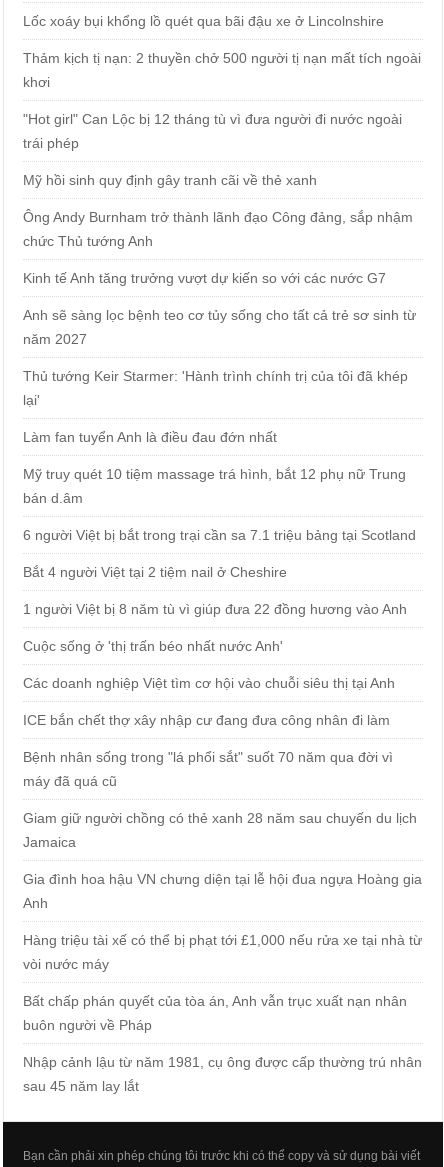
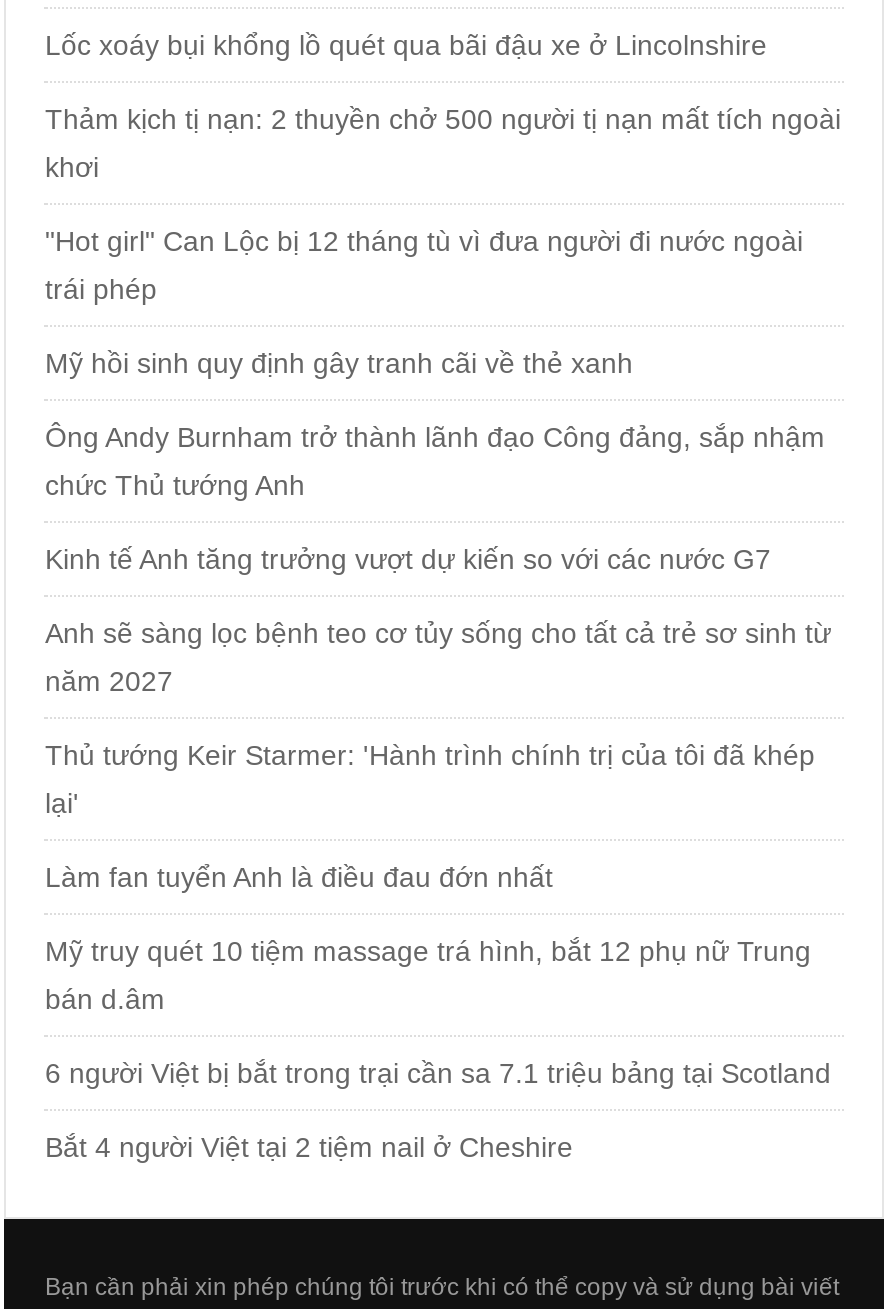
- 1 người Việt bị 8 năm tù vì giúp đưa 22 đồng hương vào Anh
- Cuộc sống ở 'thị trấn béo nhất nước Anh'
- Các doanh nghiệp Việt tìm cơ hội vào chuỗi siêu thị tại Anh
- ICE bắn chết thợ xây nhập cư đang đưa công nhân đi làm
- Bệnh nhân sống trong "lá phổi sắt" suốt 70 năm qua đời vì
- máy đã quá cũ
- Giam giữ người chồng có thẻ xanh 28 năm sau chuyến du lịch
- Jamaica
- Gia đình hoa hậu VN chưng diện tại lễ hội đua ngựa Hoàng gia
- Anh
- Hàng triệu tài xế có thể bị phạt tới £1,000 nếu rửa xe tại nhà từ
- vòi nước máy
- Bất chấp phán quyết của tòa án, Anh vẫn trục xuất nạn nhân
- buôn người về Pháp
- Nhập cảnh lậu từ năm 1981, cụ ông được cấp thường trú nhân
- sau 45 năm lay lắt
